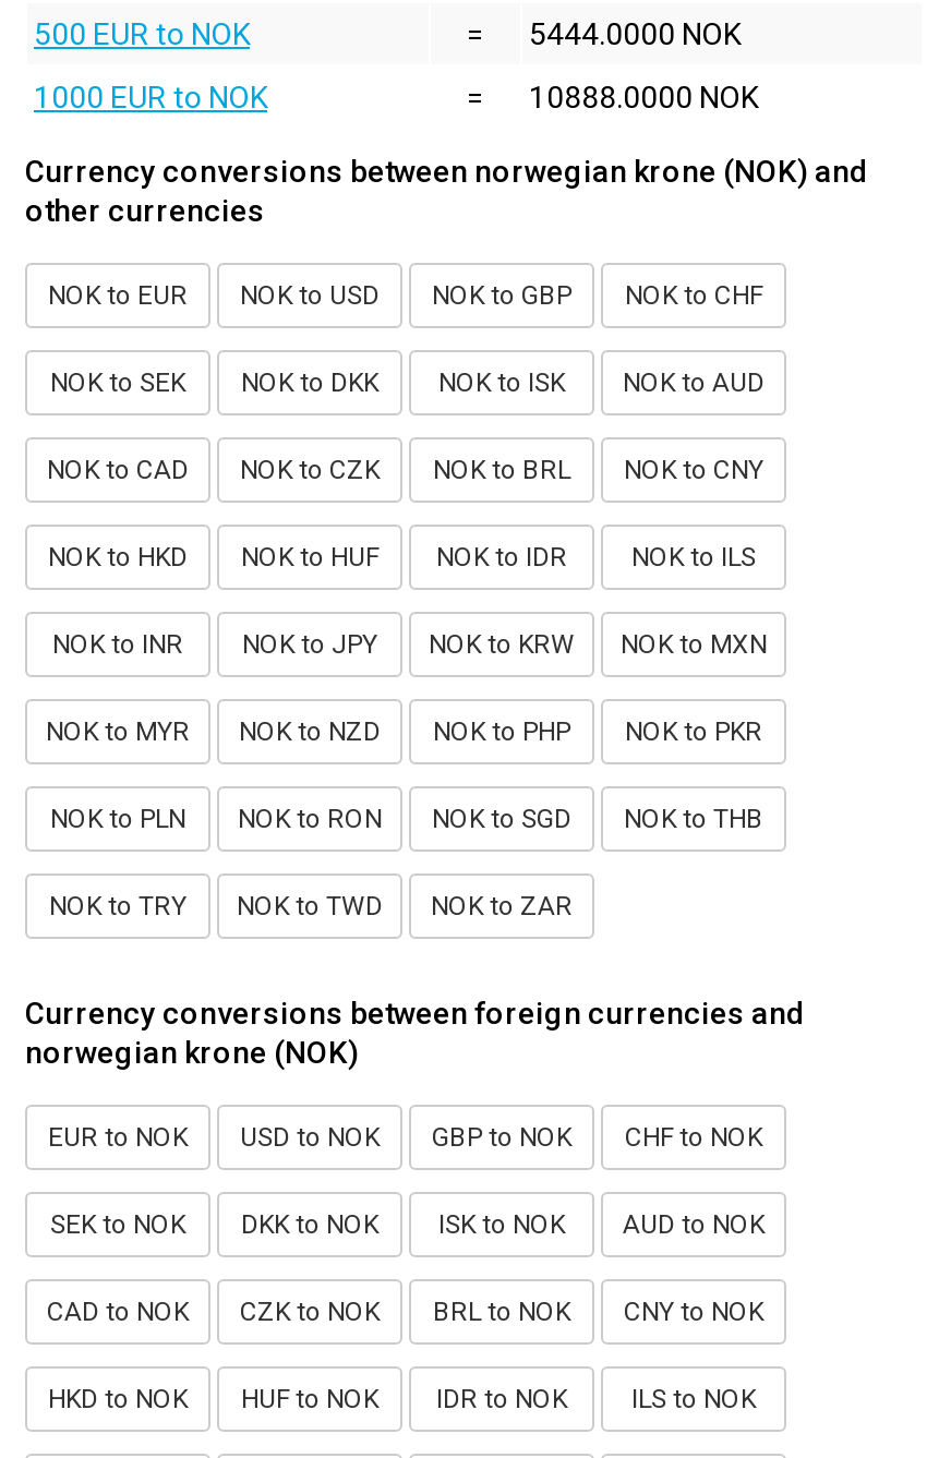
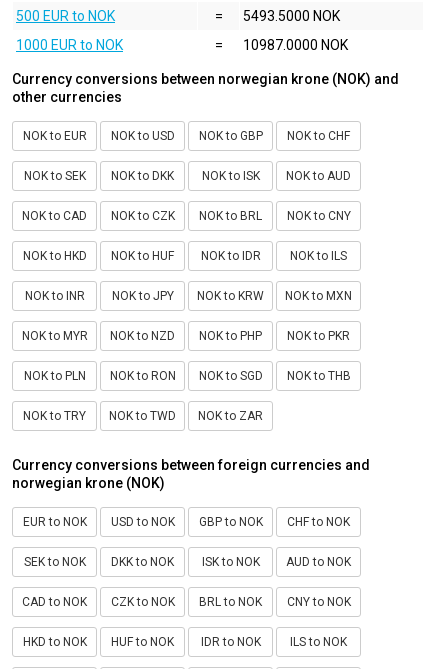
- 5444.0000 NOK
+ 5493.5000 NOK

- 10888.0000 NOK
+ 10987.0000 NOK
